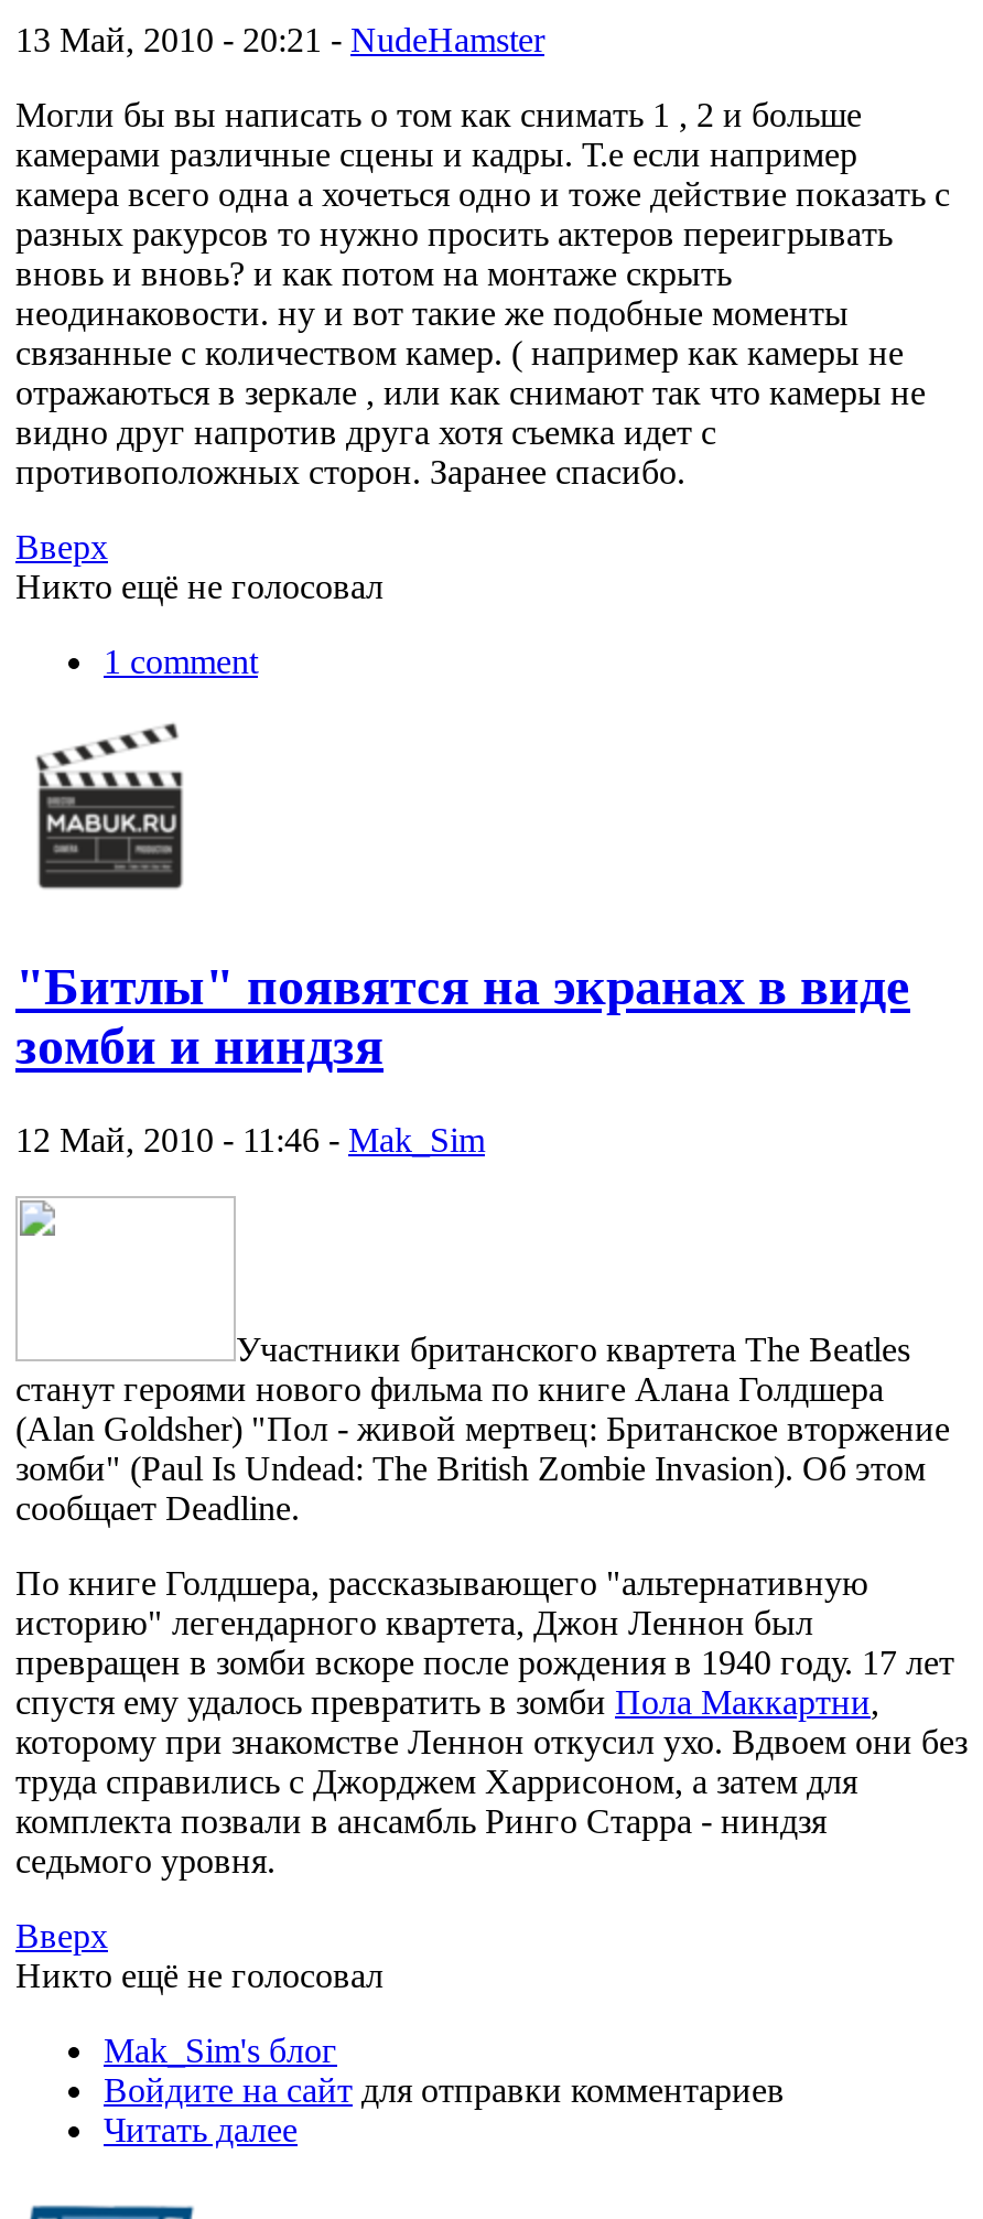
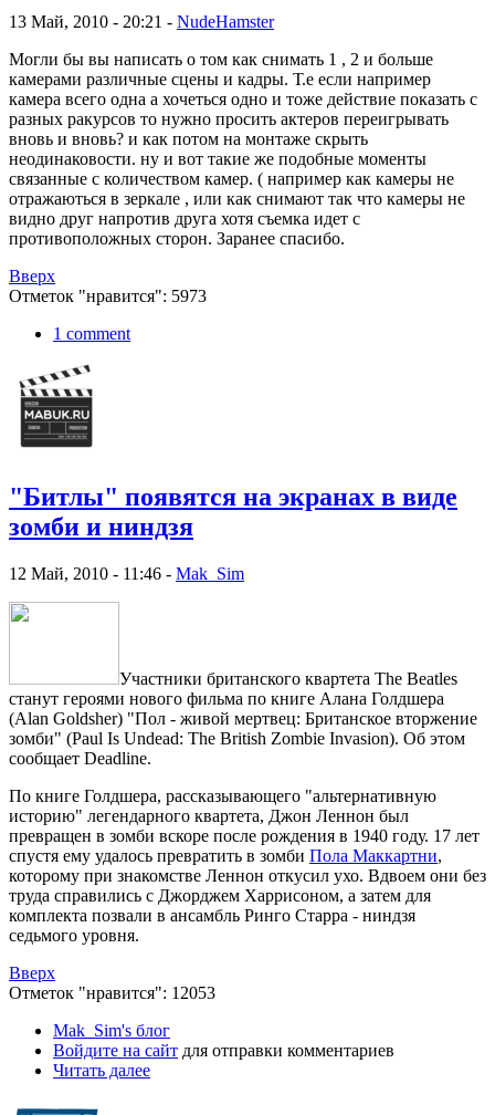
- Никто ещё не голосовал
+ Отметок "нравится": 5973

- Никто ещё не голосовал
+ Отметок "нравится": 12053
